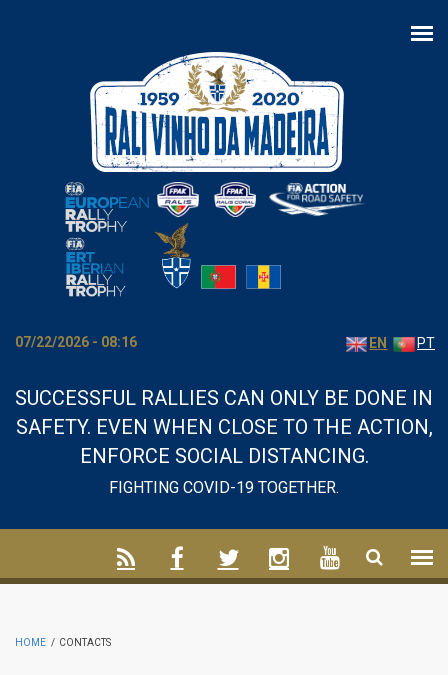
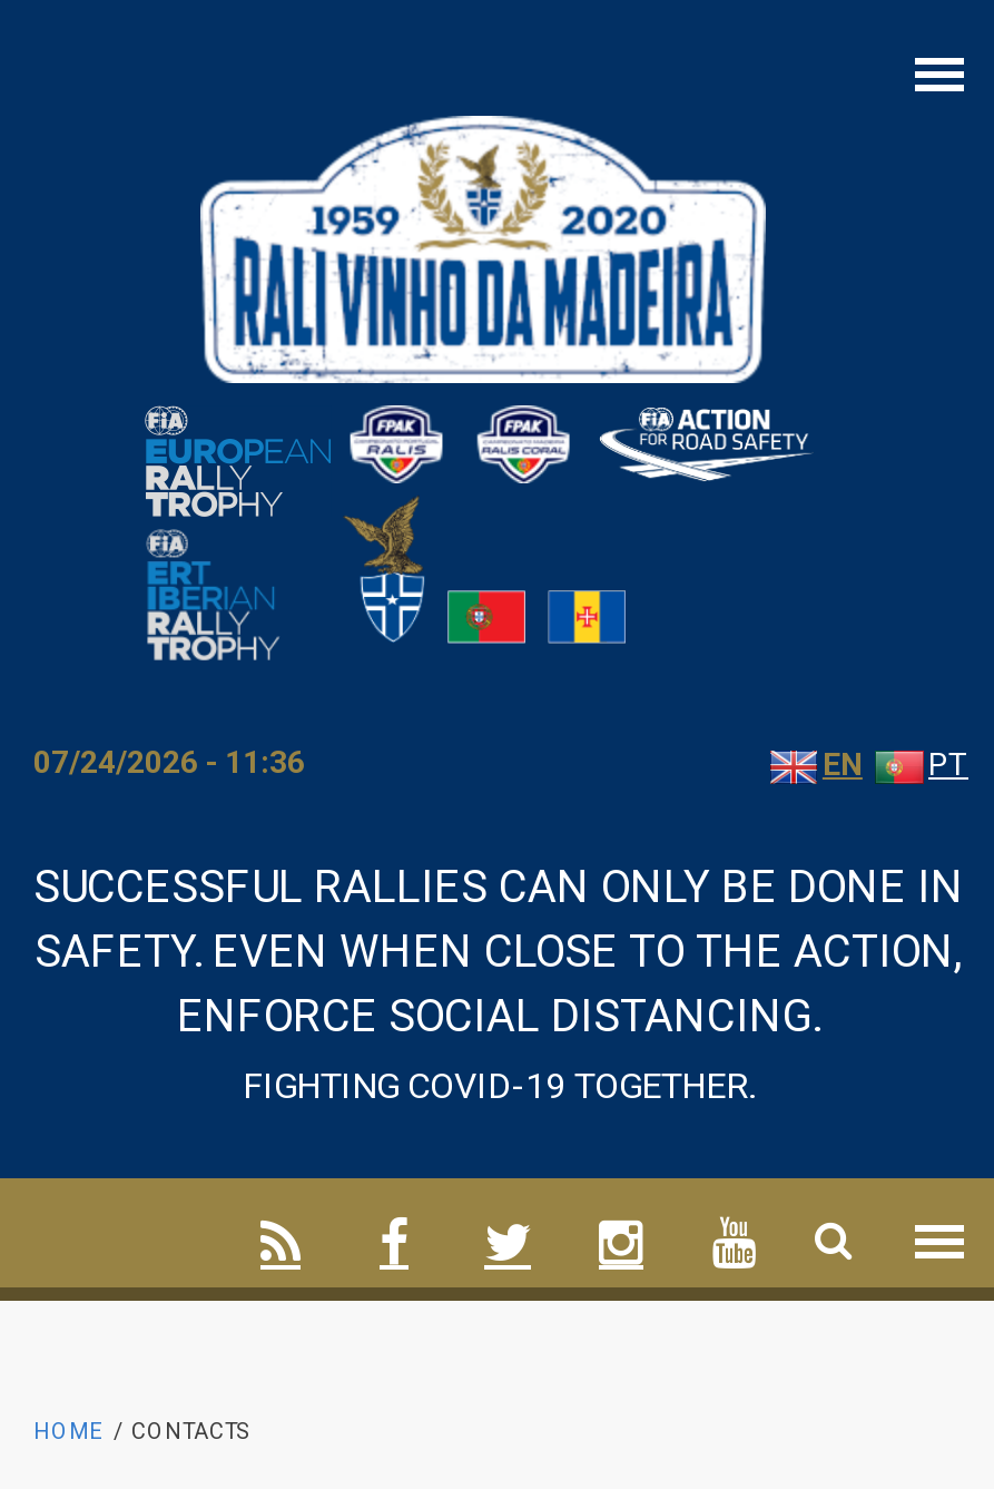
- 07/22/2026 - 08:16
+ 07/24/2026 - 11:36
